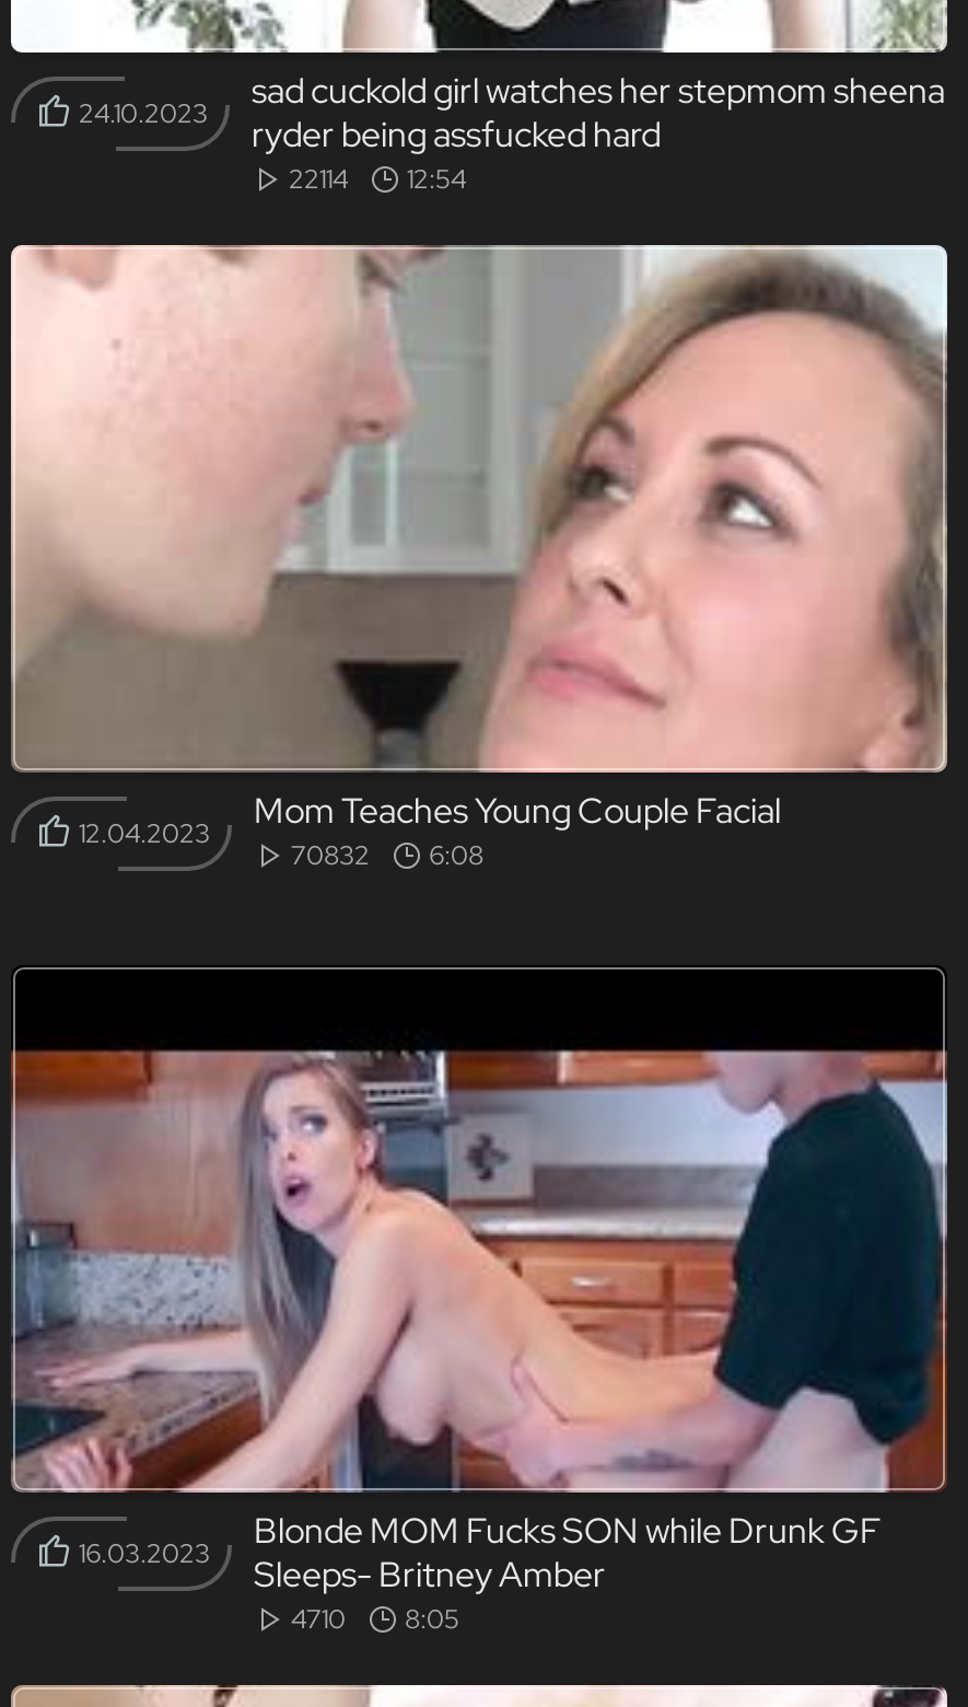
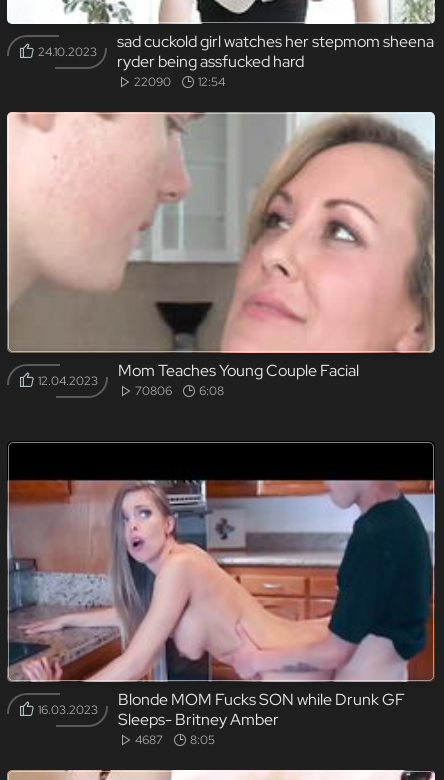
- 22114 12:54
+ 22090 12:54

- 70832 6:08
+ 70806 6:08

- 4710 8:05
+ 4687 8:05
